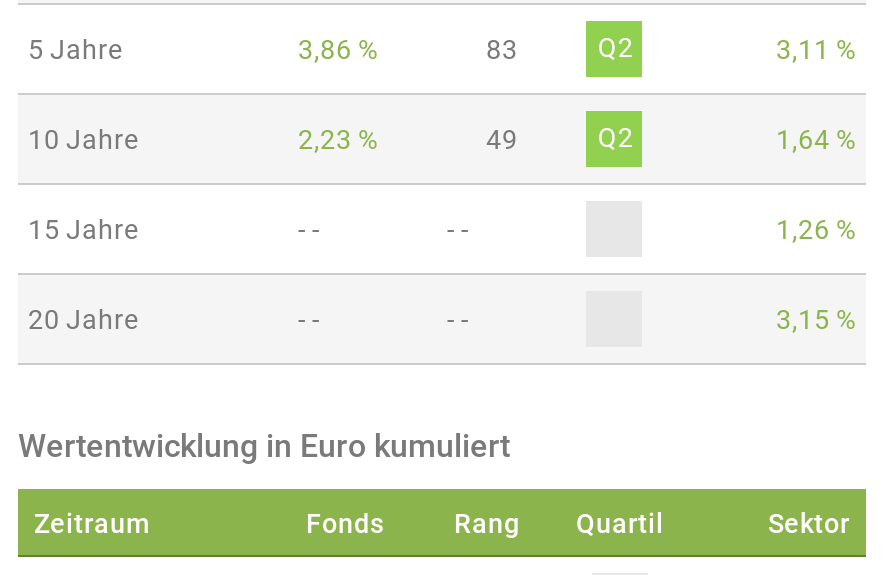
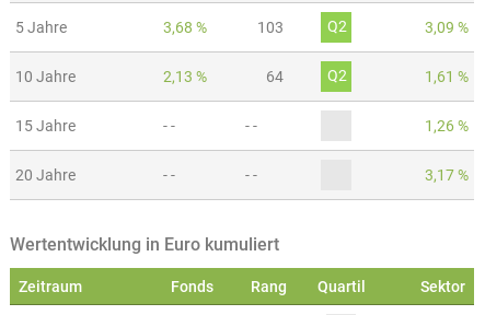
- 3,86 %
+ 3,68 %

- 83
+ 103

- 3,11 %
+ 3,09 %

- 2,23 %
+ 2,13 %

- 49
+ 64

- 1,64 %
+ 1,61 %

- 3,15 %
+ 3,17 %
